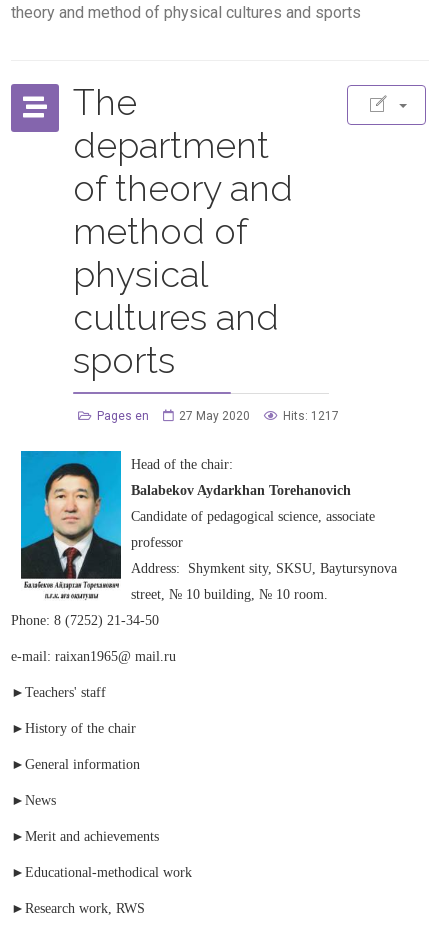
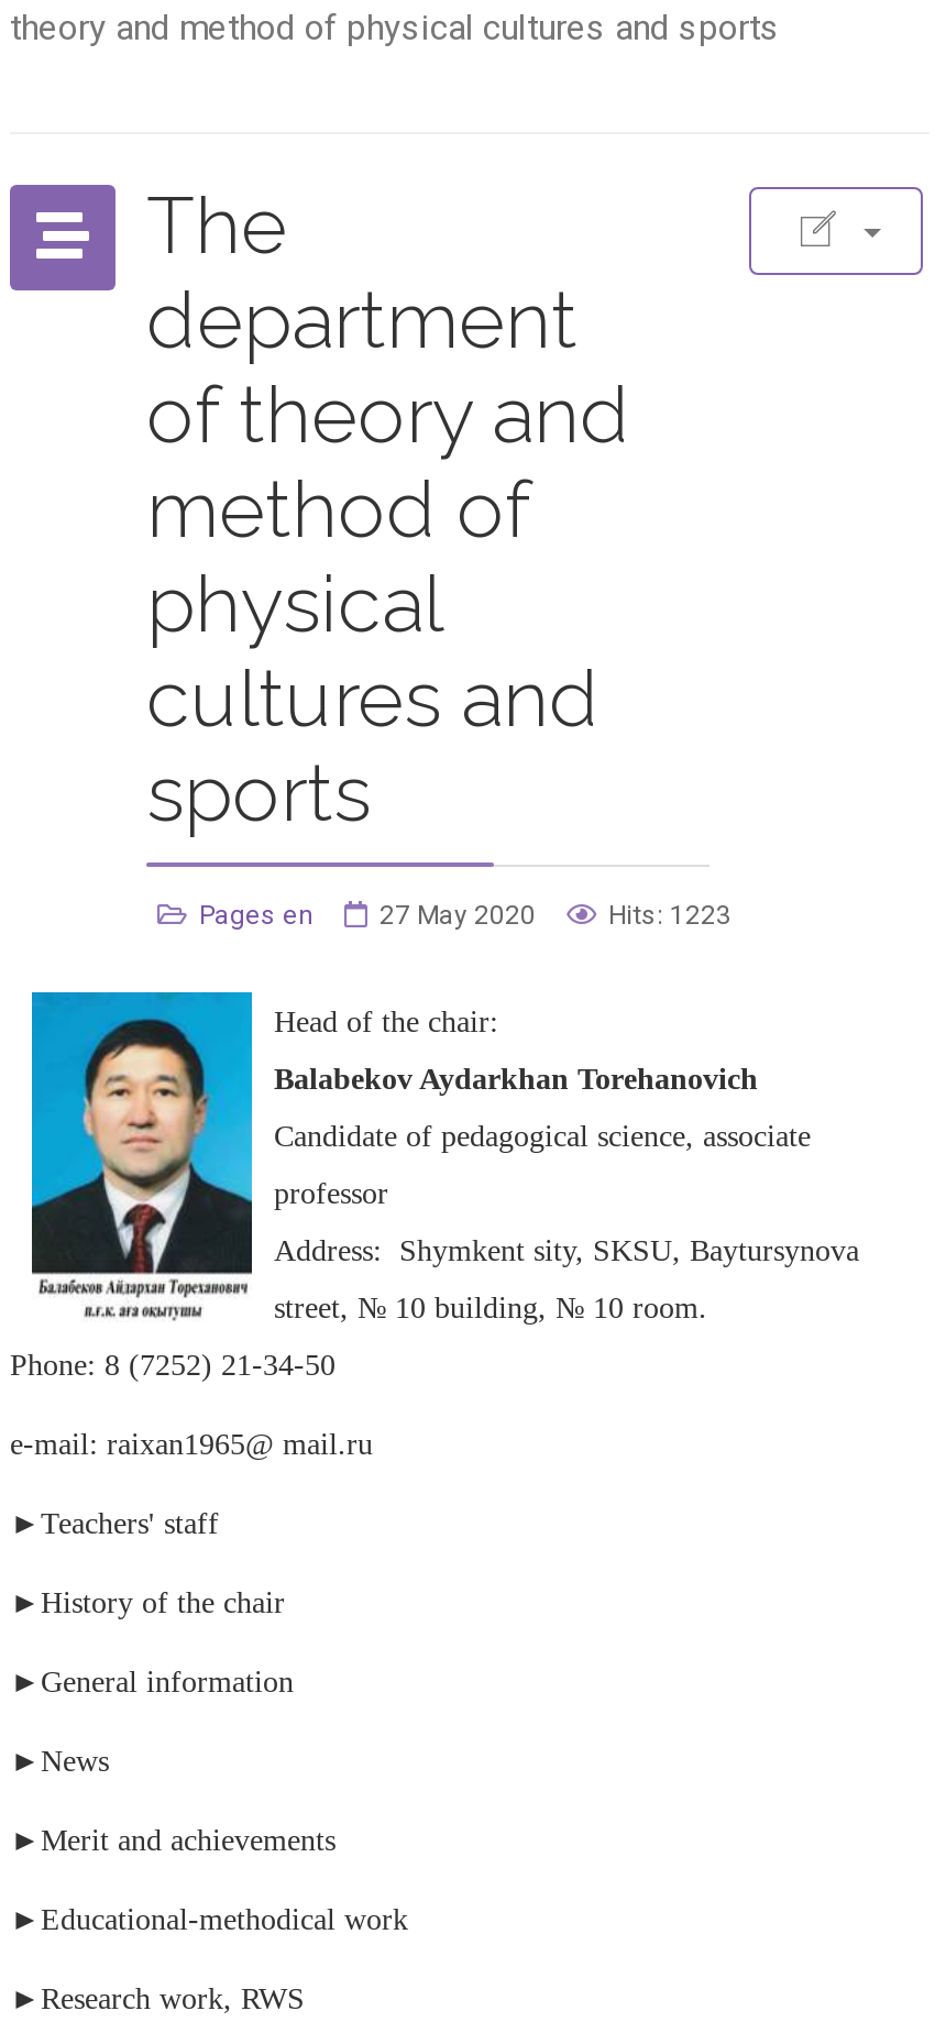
- Hits: 1217
+ Hits: 1223
